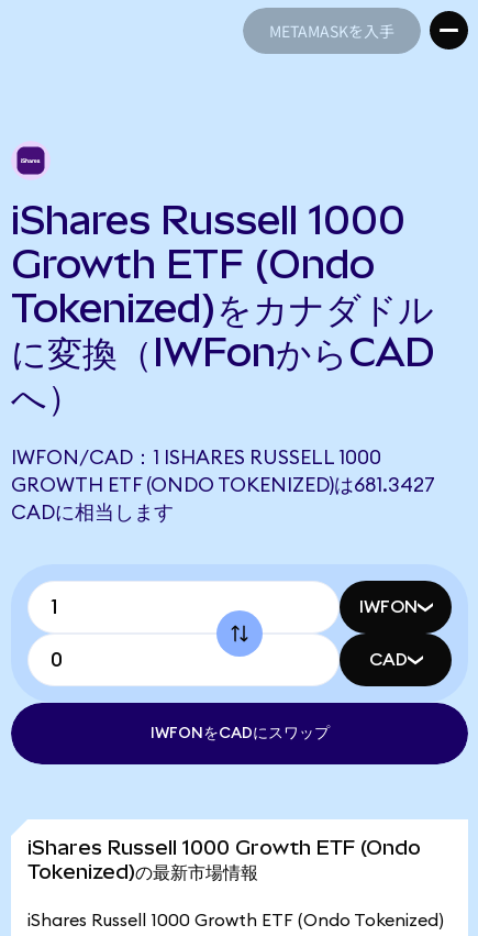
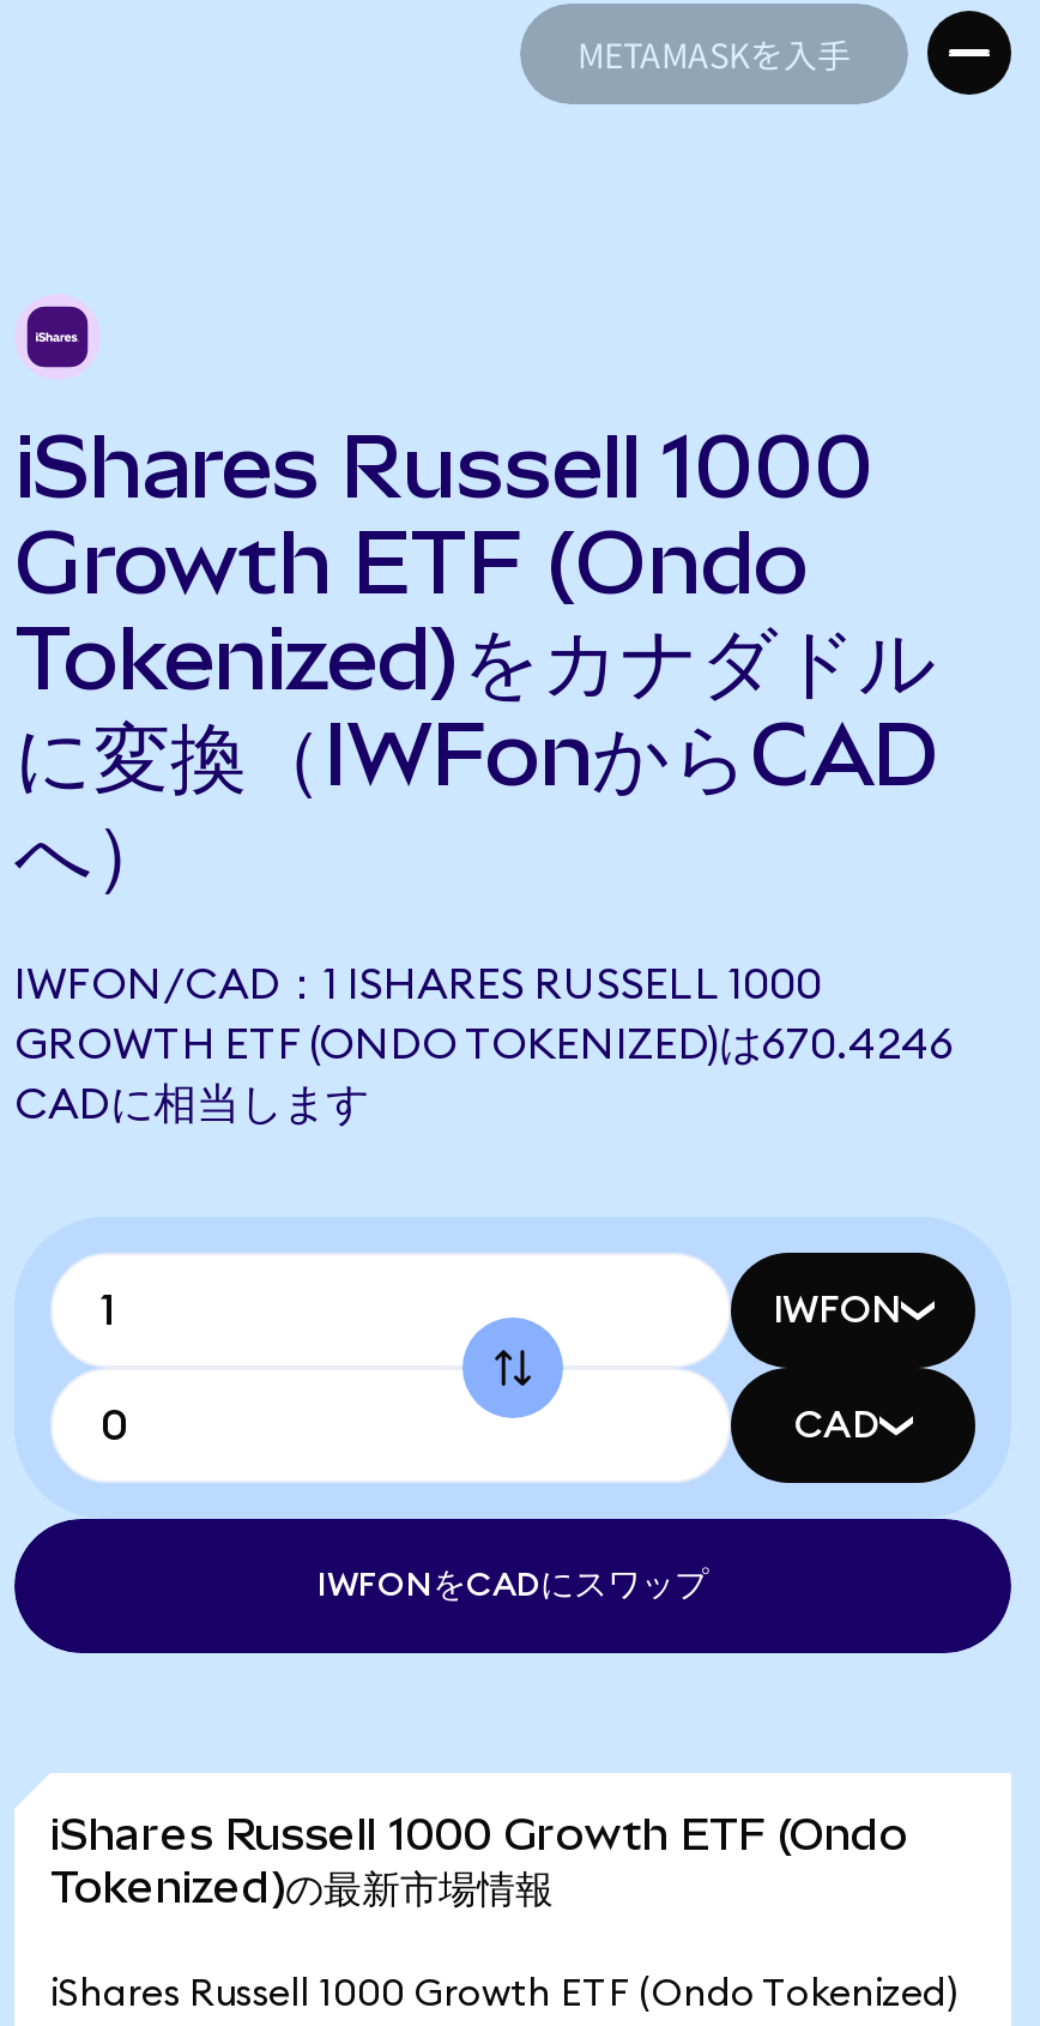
- GROWTH ETF (ONDO TOKENIZED)は681.3427
+ GROWTH ETF (ONDO TOKENIZED)は670.4246
